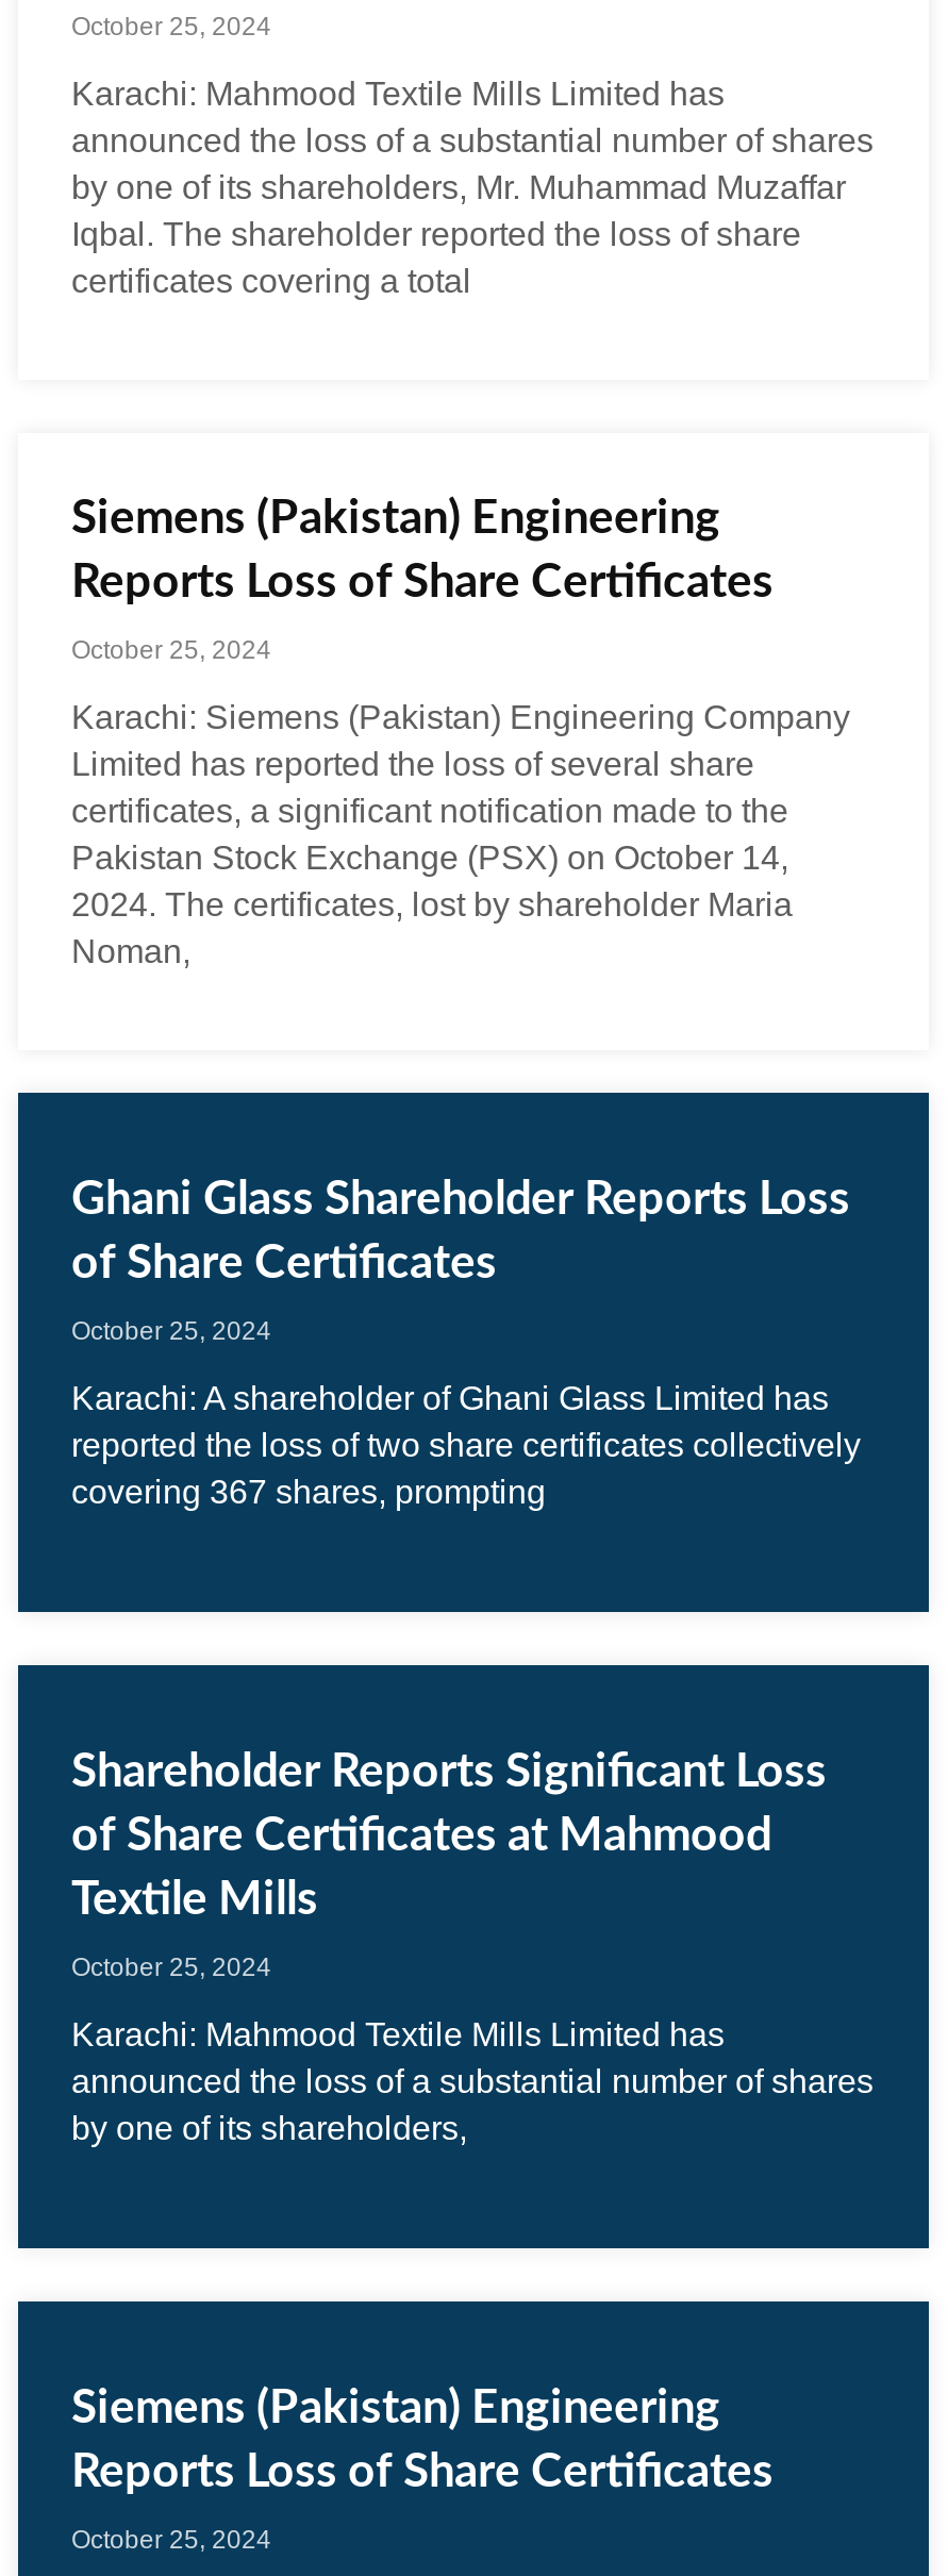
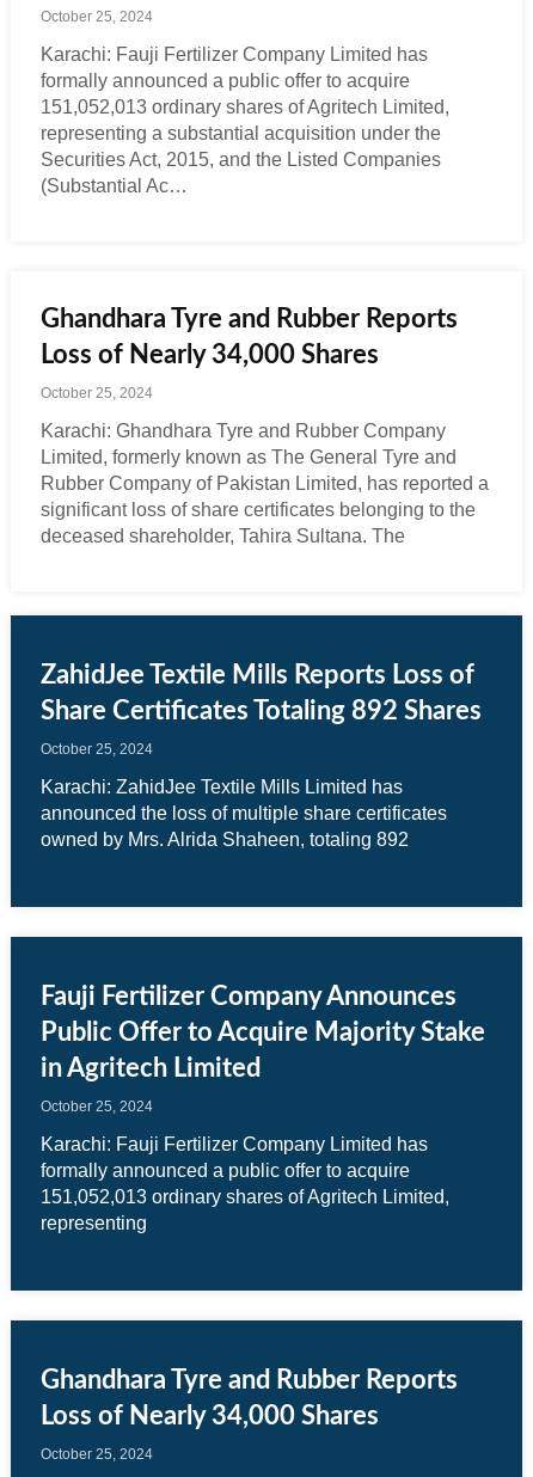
- Karachi: Mahmood Textile Mills Limited has
- announced the loss of a substantial number of shares
- by one of its shareholders, Mr. Muhammad Muzaffar
- Iqbal. The shareholder reported the loss of share
- certificates covering a total
+ Karachi: Fauji Fertilizer Company Limited has
+ formally announced a public offer to acquire
+ 151,052,013 ordinary shares of Agritech Limited,
+ representing a substantial acquisition under the
+ Securities Act, 2015, and the Listed Companies
+ (Substantial Ac…

- Siemens (Pakistan) Engineering
- Reports Loss of Share Certificates
+ Ghandhara Tyre and Rubber Reports
+ Loss of Nearly 34,000 Shares

- Karachi: Siemens (Pakistan) Engineering Company
- Limited has reported the loss of several share
- certificates, a significant notification made to the
- Pakistan Stock Exchange (PSX) on October 14,
- 2024. The certificates, lost by shareholder Maria
- Noman,
+ Karachi: Ghandhara Tyre and Rubber Company
+ Limited, formerly known as The General Tyre and
+ Rubber Company of Pakistan Limited, has reported a
+ significant loss of share certificates belonging to the
+ deceased shareholder, Tahira Sultana. The

- Ghani Glass Shareholder Reports Loss
- of Share Certificates
+ ZahidJee Textile Mills Reports Loss of
+ Share Certificates Totaling 892 Shares

- Karachi: A shareholder of Ghani Glass Limited has
- reported the loss of two share certificates collectively
- covering 367 shares, prompting
+ Karachi: ZahidJee Textile Mills Limited has
+ announced the loss of multiple share certificates
+ owned by Mrs. Alrida Shaheen, totaling 892

- Shareholder Reports Significant Loss
- of Share Certificates at Mahmood
- Textile Mills
+ Fauji Fertilizer Company Announces
+ Public Offer to Acquire Majority Stake
+ in Agritech Limited

- Karachi: Mahmood Textile Mills Limited has
- announced the loss of a substantial number of shares
- by one of its shareholders,
+ Karachi: Fauji Fertilizer Company Limited has
+ formally announced a public offer to acquire
+ 151,052,013 ordinary shares of Agritech Limited,
+ representing

- Siemens (Pakistan) Engineering
- Reports Loss of Share Certificates
+ Ghandhara Tyre and Rubber Reports
+ Loss of Nearly 34,000 Shares
